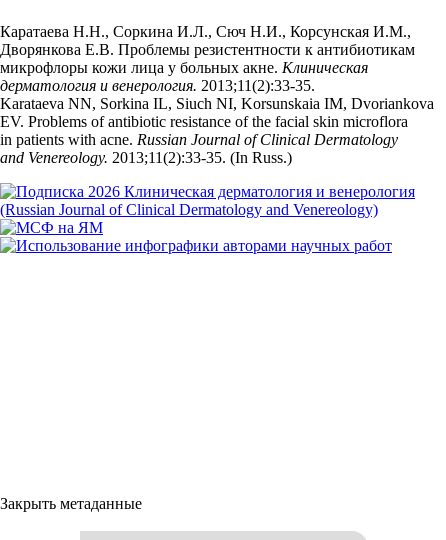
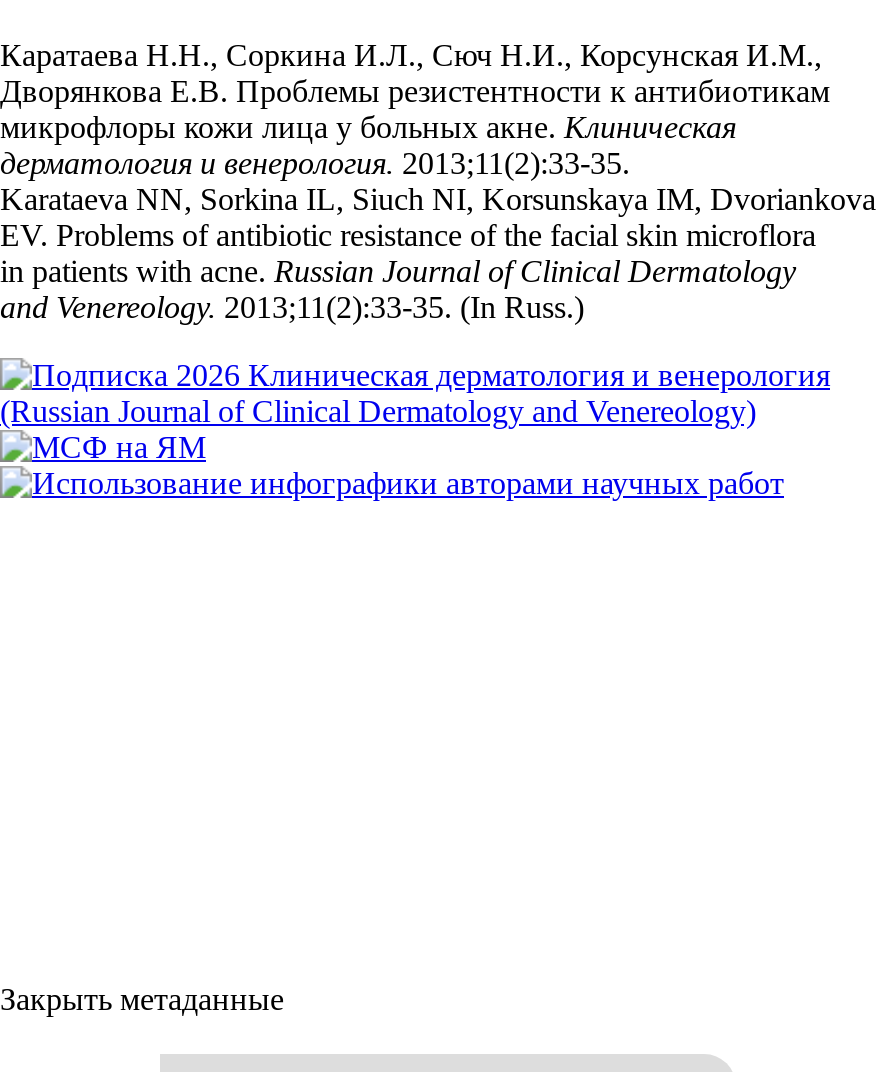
- Karataeva NN, Sorkina IL, Siuch NI, Korsunskaia IM, Dvoriankova
+ Karataeva NN, Sorkina IL, Siuch NI, Korsunskaya IM, Dvoriankova
